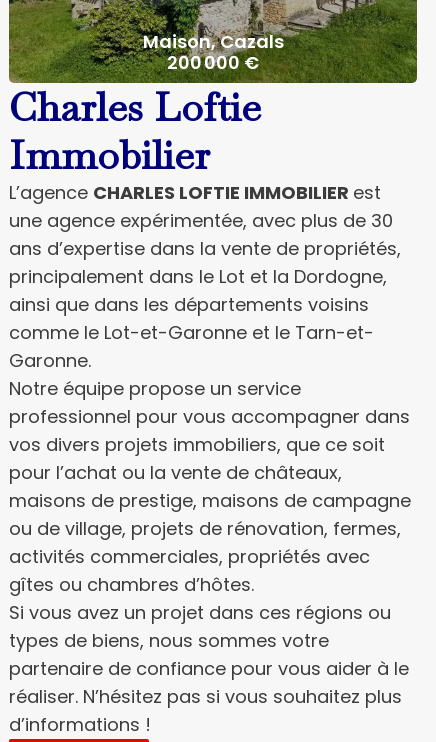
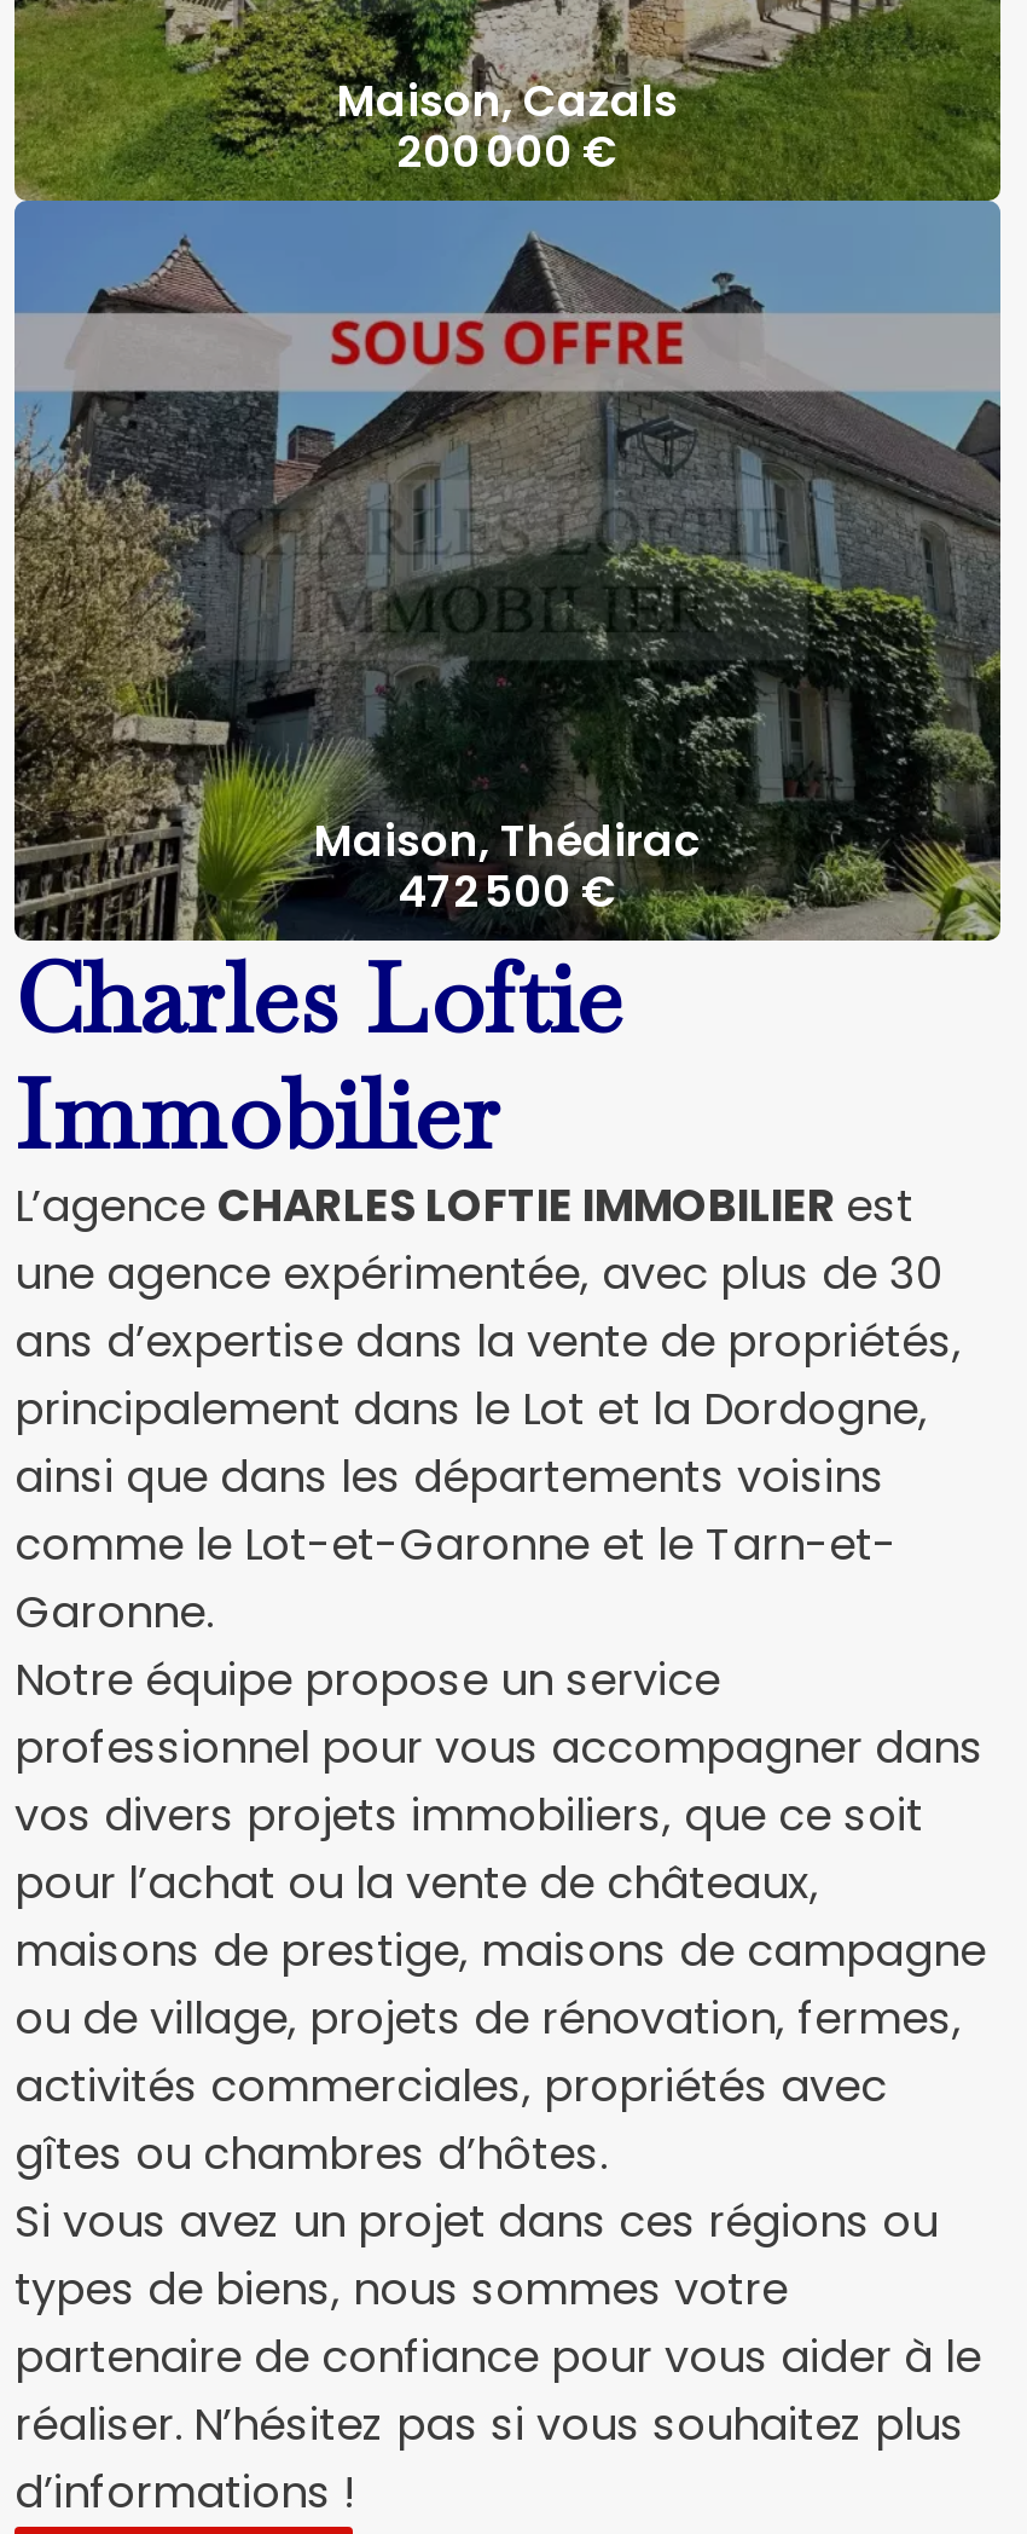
+ [image]
+ Maison, Thédirac
+ 472 500 €
